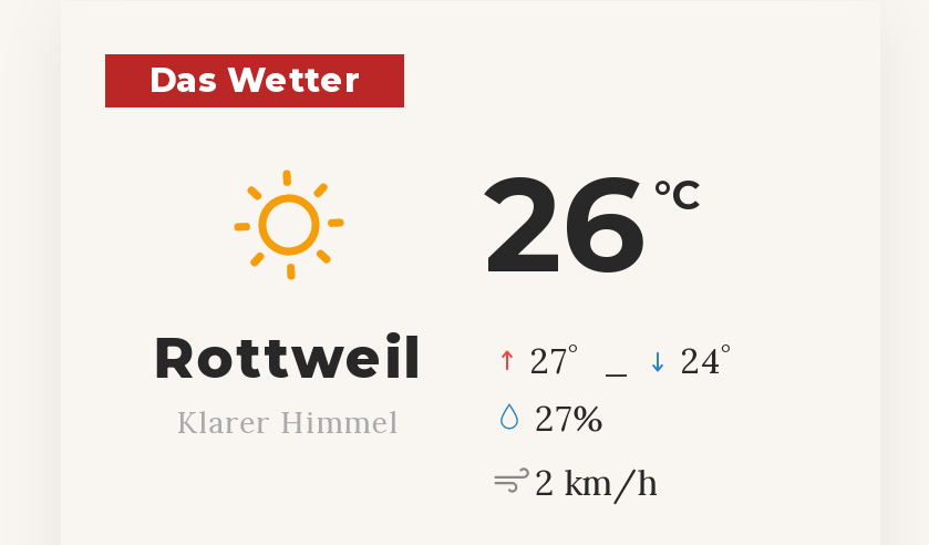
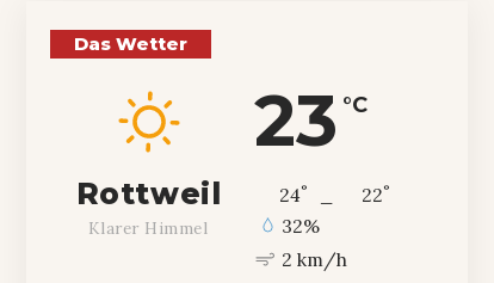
- 26 °C
+ 23 °C

- 27 ° _
+ 24 ° _

- 24°
+ 22°

- 27%
+ 32%
